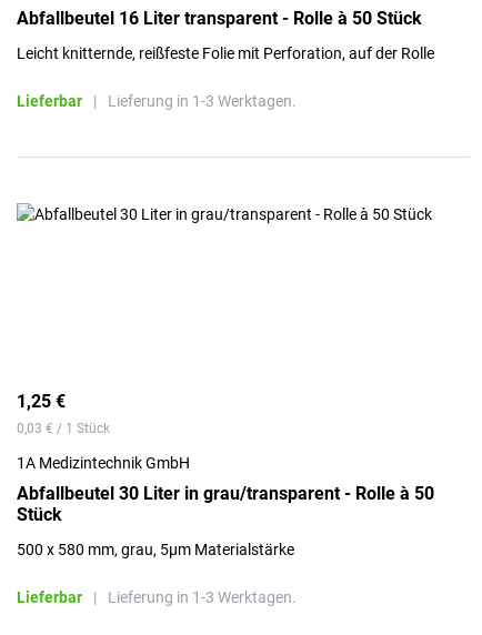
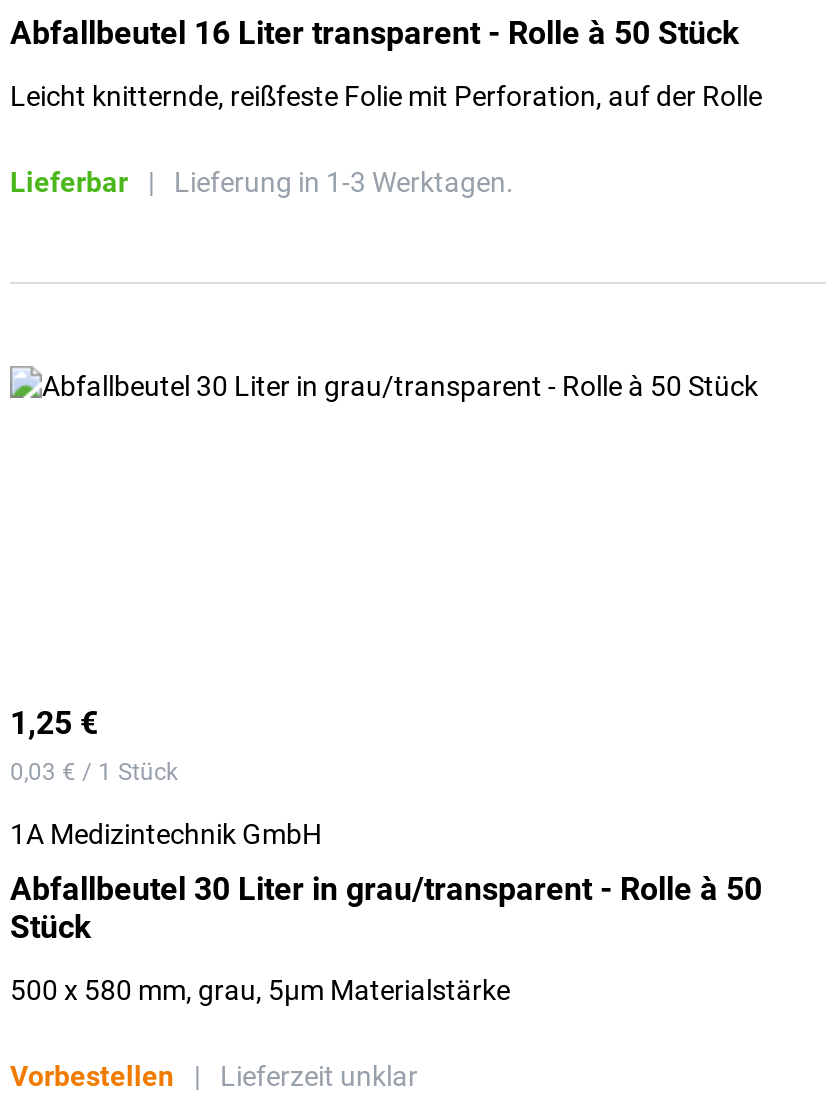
- Lieferbar
+ Vorbestellen

- Lieferung in 1-3 Werktagen.
+ Lieferzeit unklar
